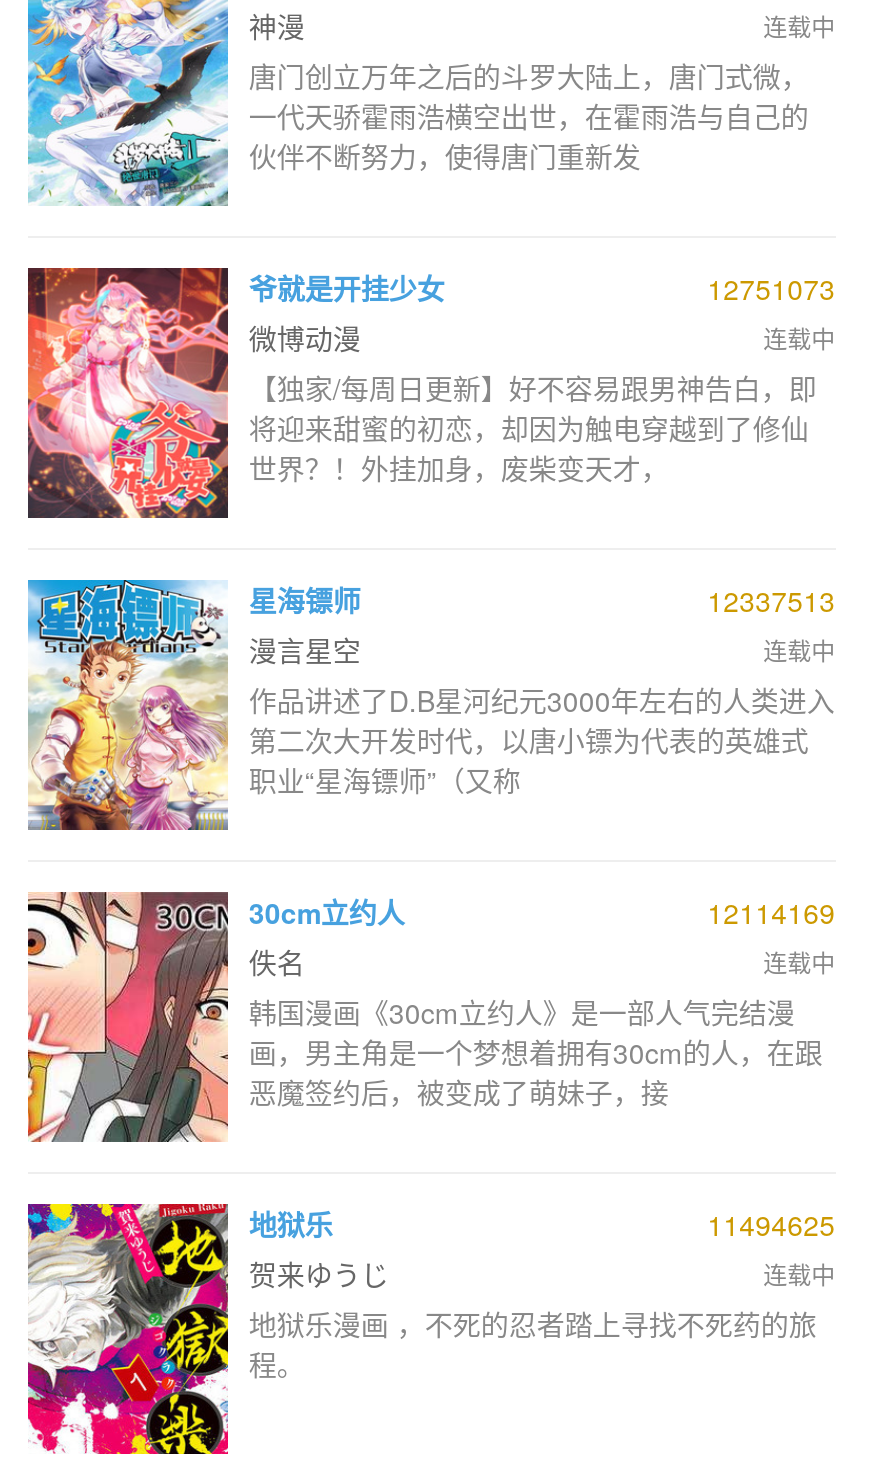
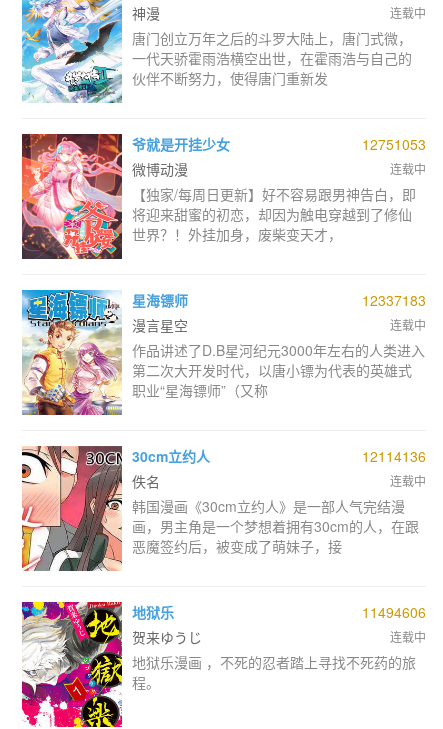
- 12751073
+ 12751053

- 12337513
+ 12337183

- 12114169
+ 12114136

- 11494625
+ 11494606
